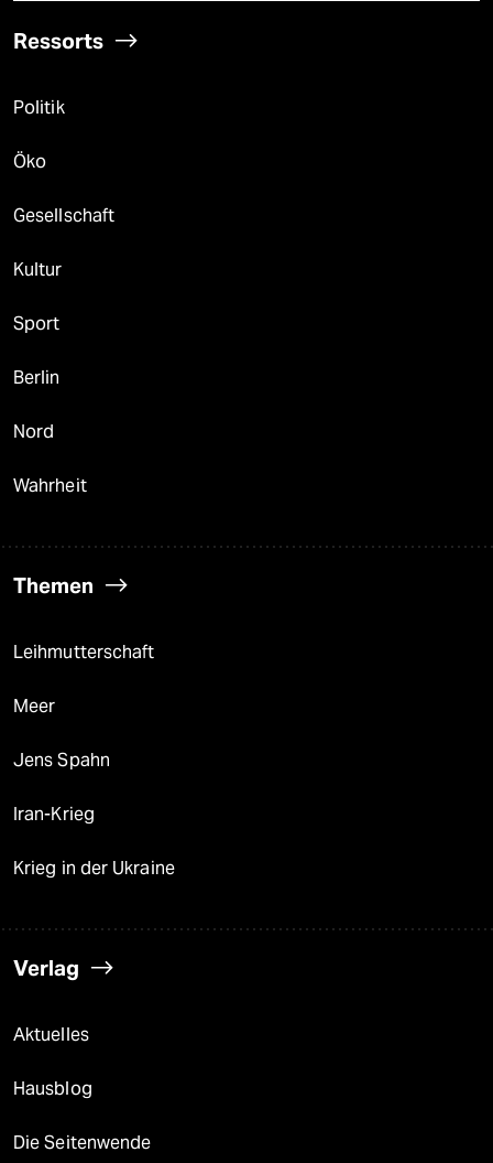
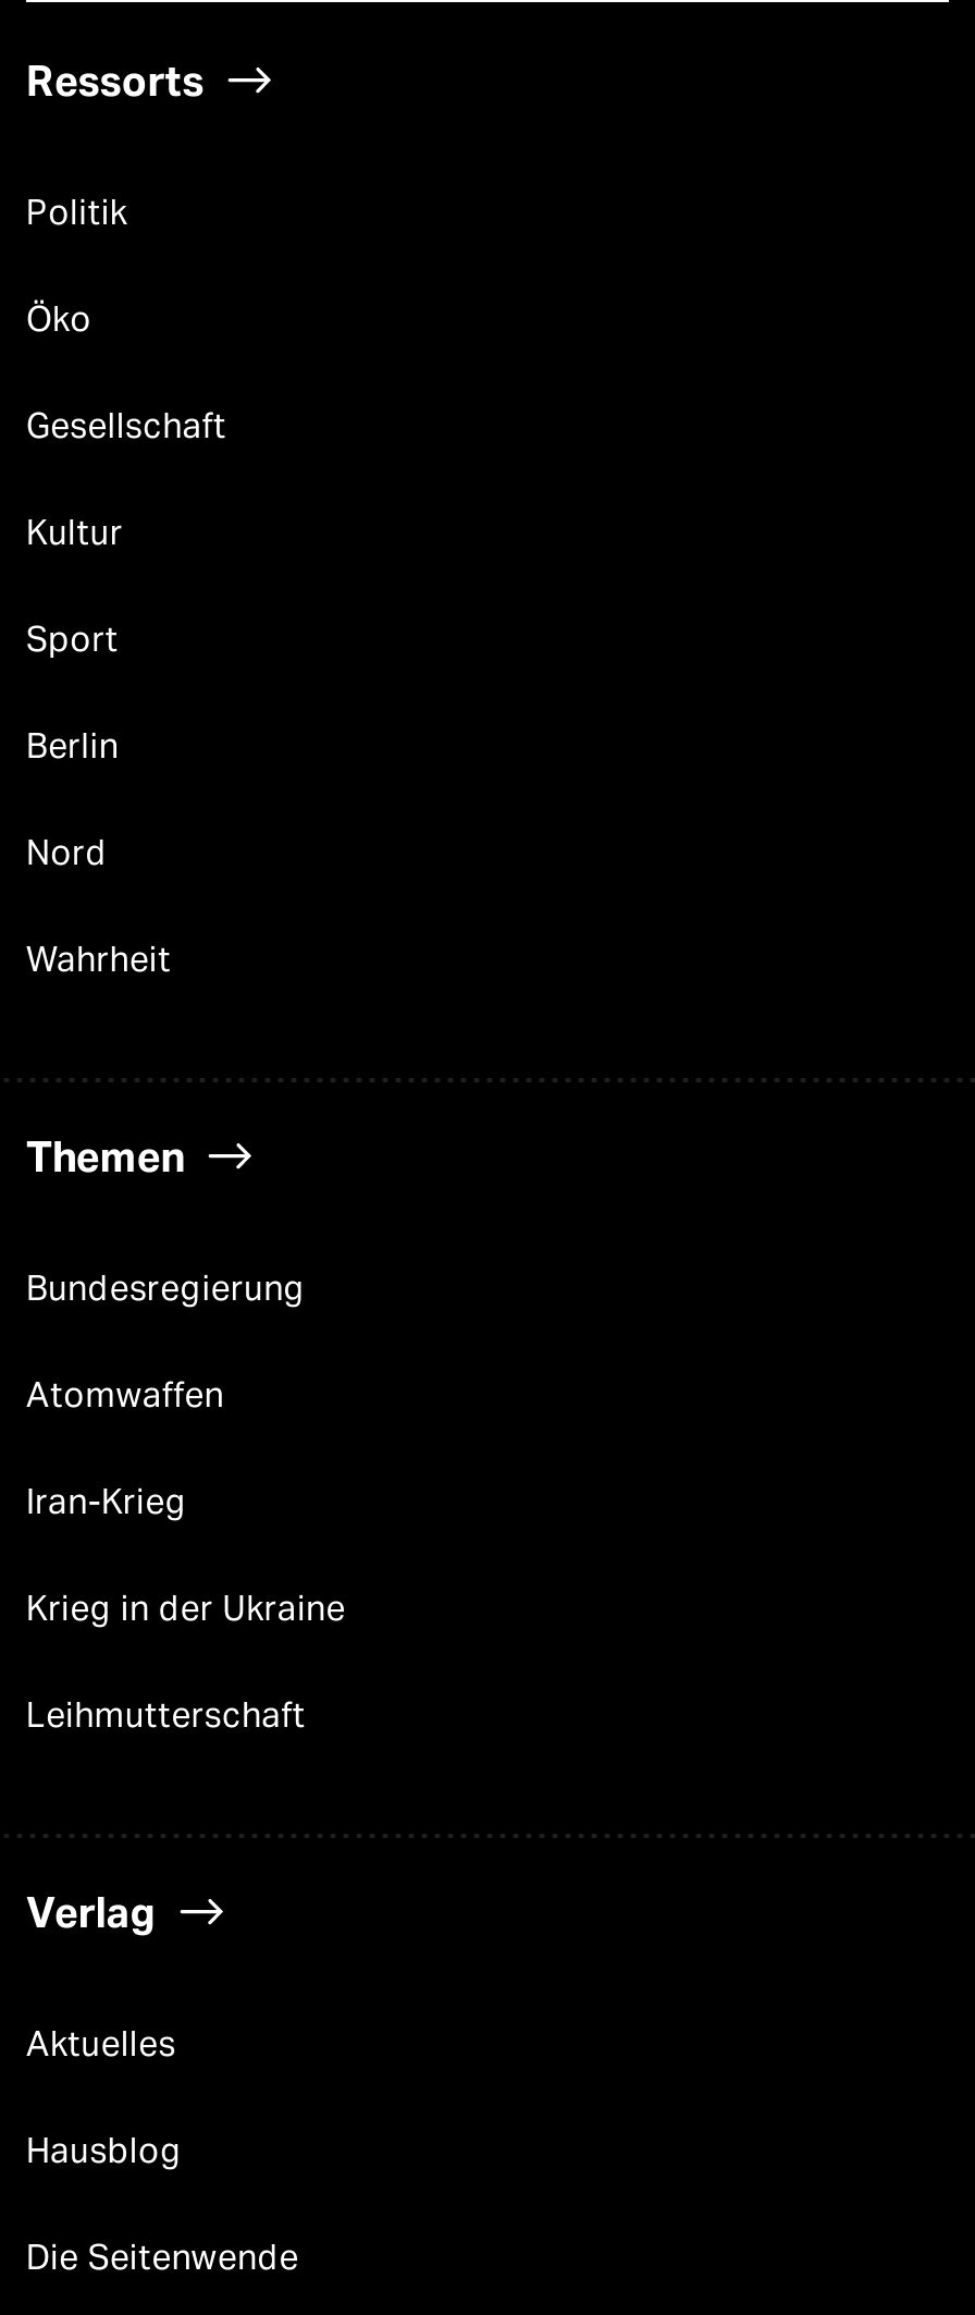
moved down: Leihmutterschaft

- Meer
- Jens Spahn
+ Bundesregierung
+ Atomwaffen

moved up: Iran-Krieg | Krieg in der Ukraine
